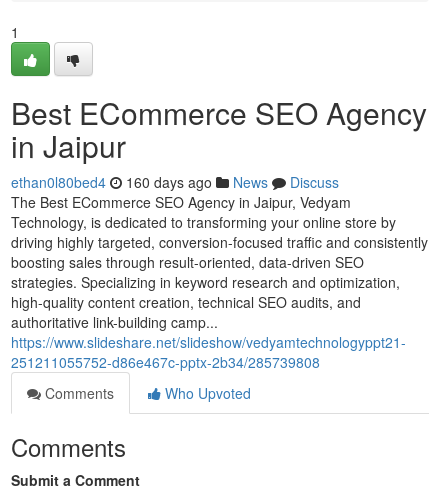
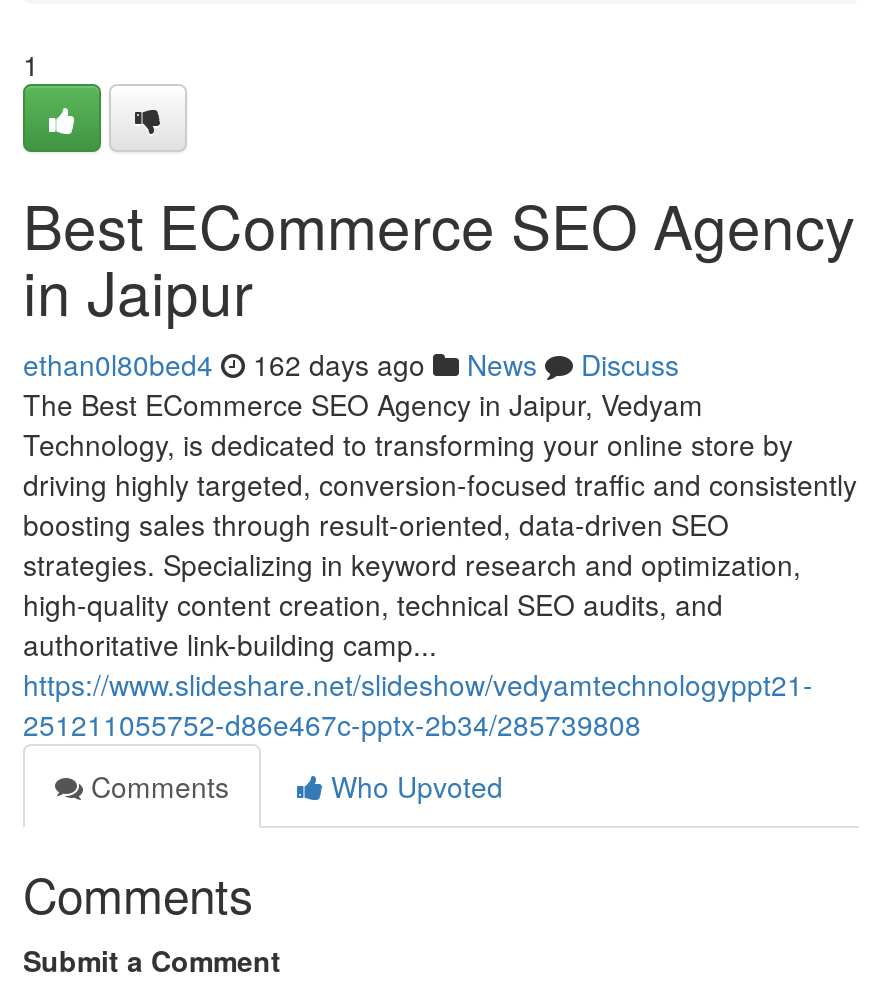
- ethan0l80bed4 160 days ago News Discuss
+ ethan0l80bed4 162 days ago News Discuss
